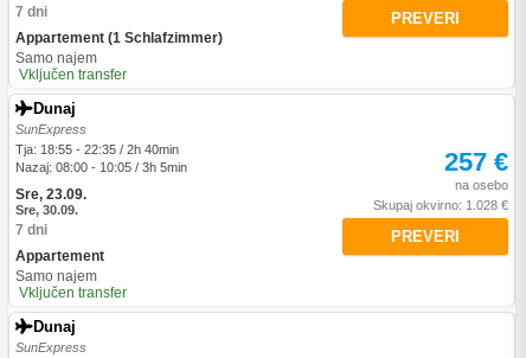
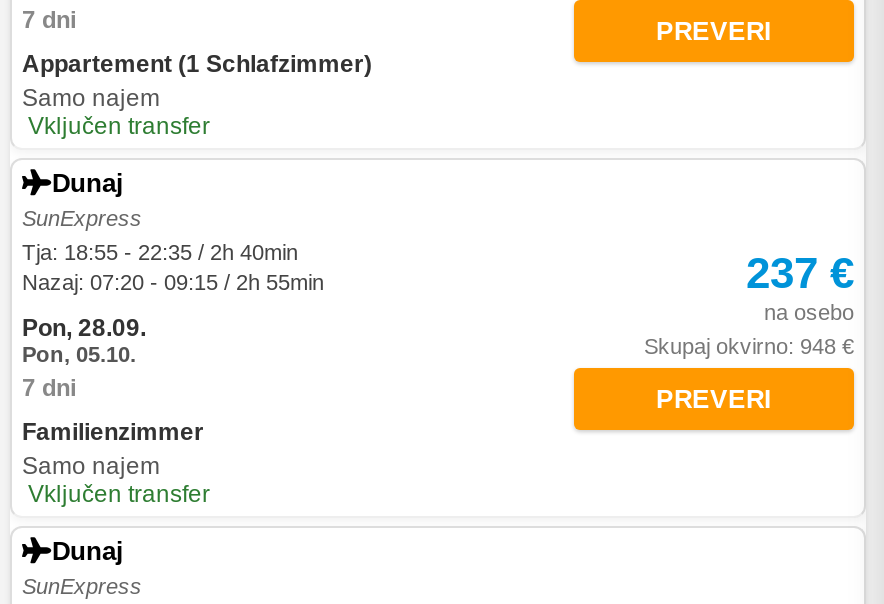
- 257 €
+ 237 €

- Nazaj: 08:00 - 10:05 / 3h 5min
+ Nazaj: 07:20 - 09:15 / 2h 55min

- Sre, 23.09.
- Sre, 30.09.
+ Pon, 28.09.
+ Pon, 05.10.

- Skupaj okvirno: 1.028 €
+ Skupaj okvirno: 948 €

- Appartement
+ Familienzimmer
